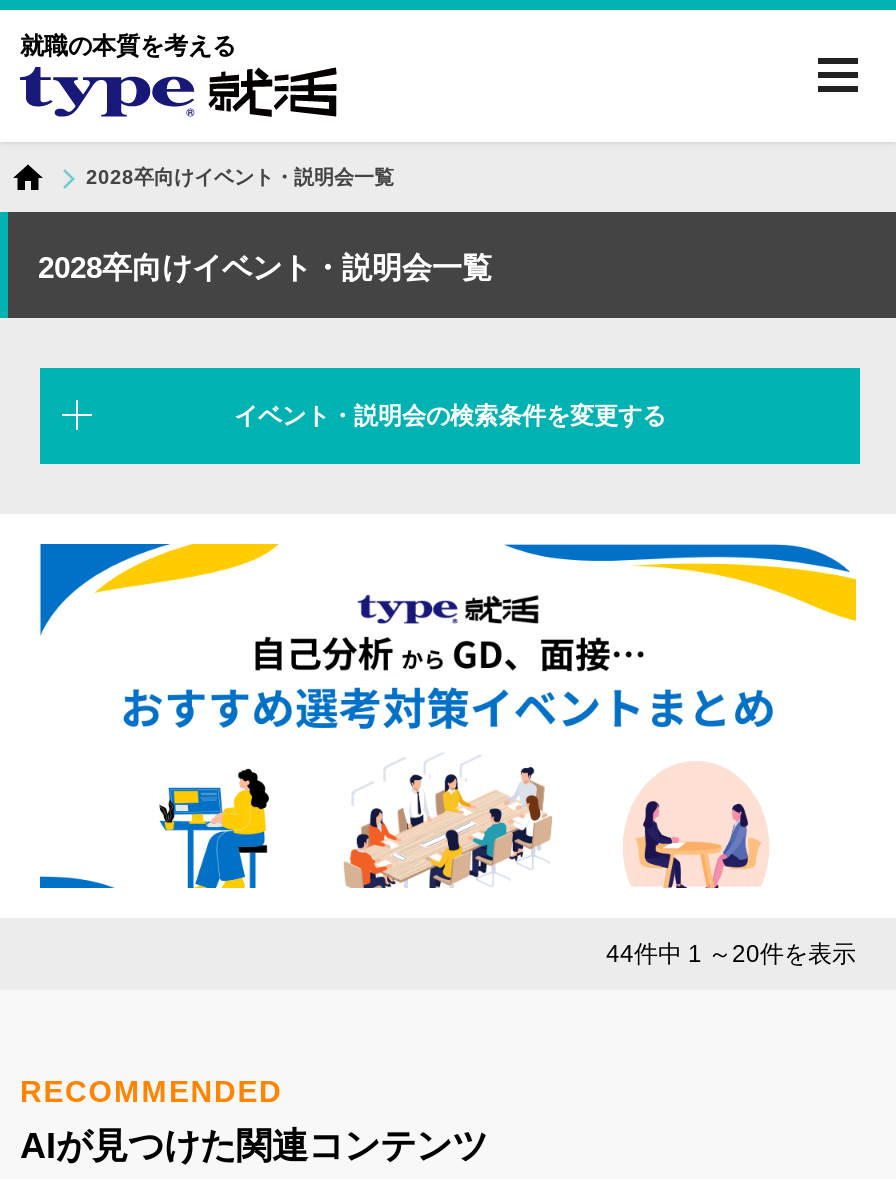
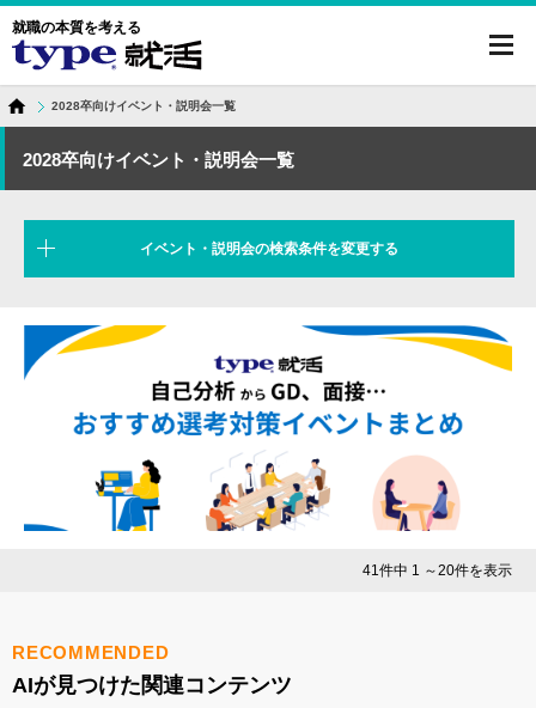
- 44件中 1 ～20件を表示
+ 41件中 1 ～20件を表示
